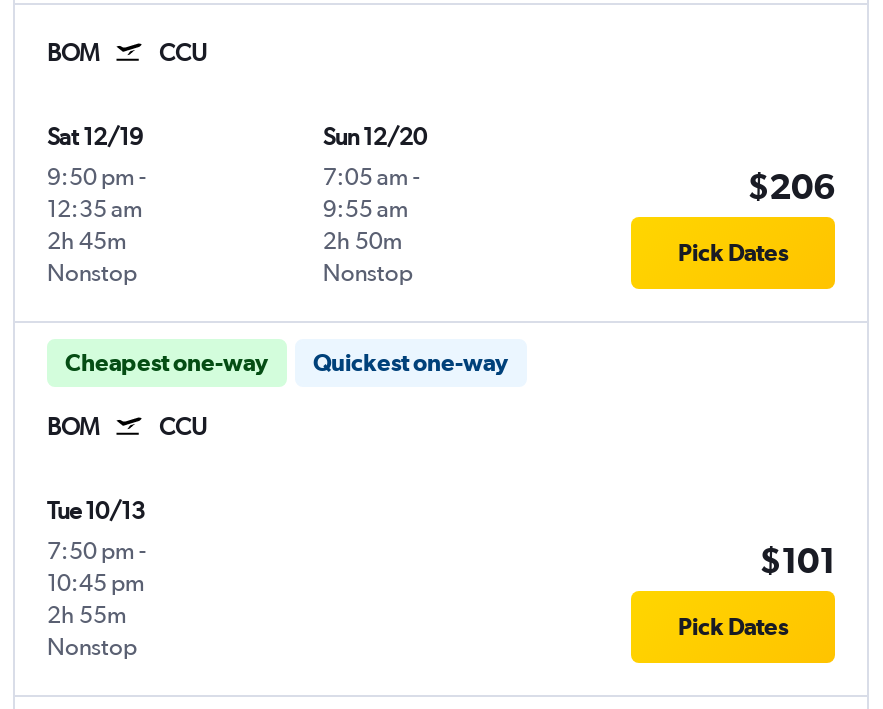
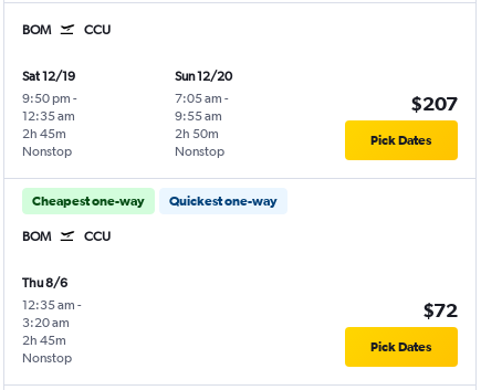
- $206
+ $207

- Tue 10/13
- 7:50 pm -
- 10:45 pm
+ Thu 8/6
+ 12:35 am -
+ 3:20 am

- $101
+ $72

- 2h 55m
+ 2h 45m
